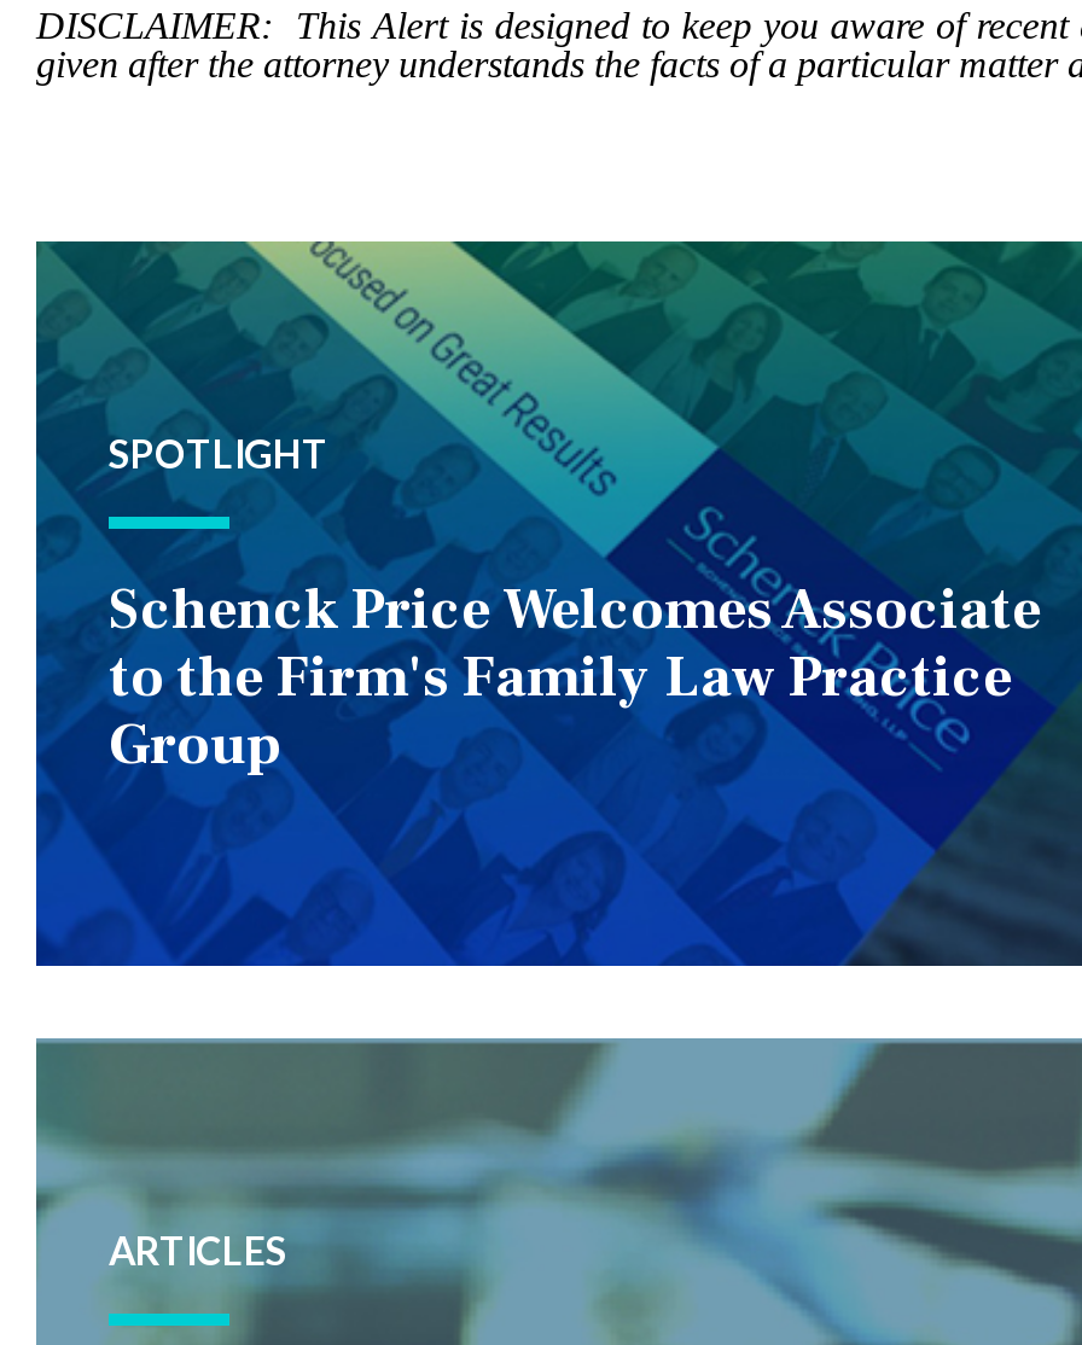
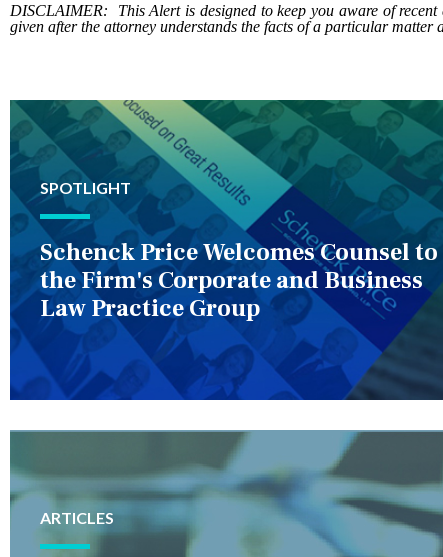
- Schenck Price Welcomes Associate
- to the Firm's Family Law Practice
- Group
+ Schenck Price Welcomes Counsel to
+ the Firm's Corporate and Business
+ Law Practice Group
